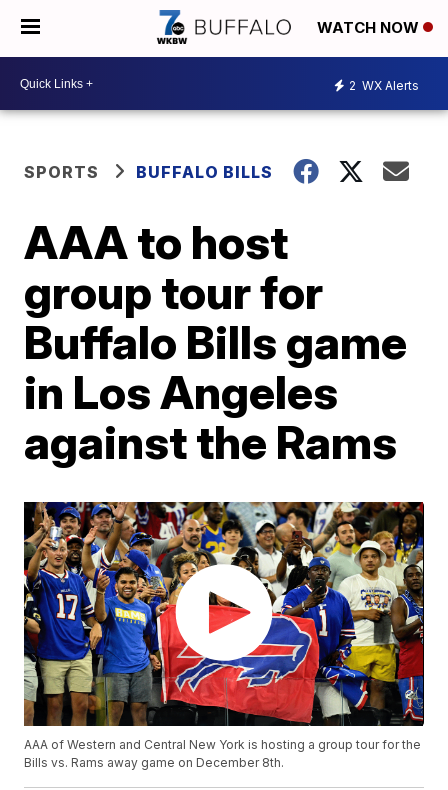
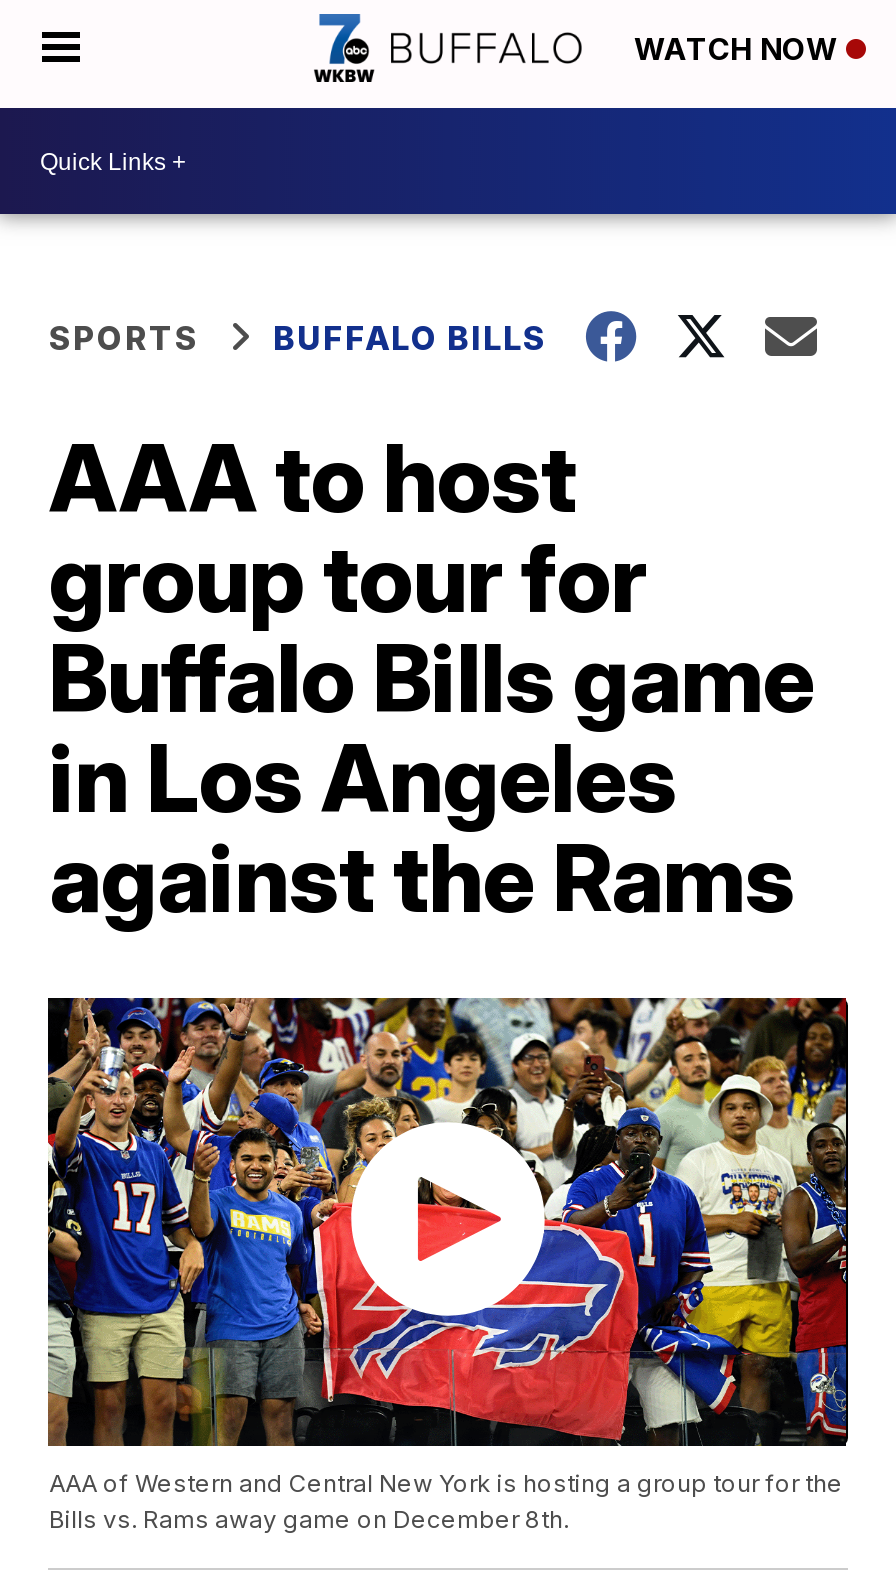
- 2 WX Alerts
